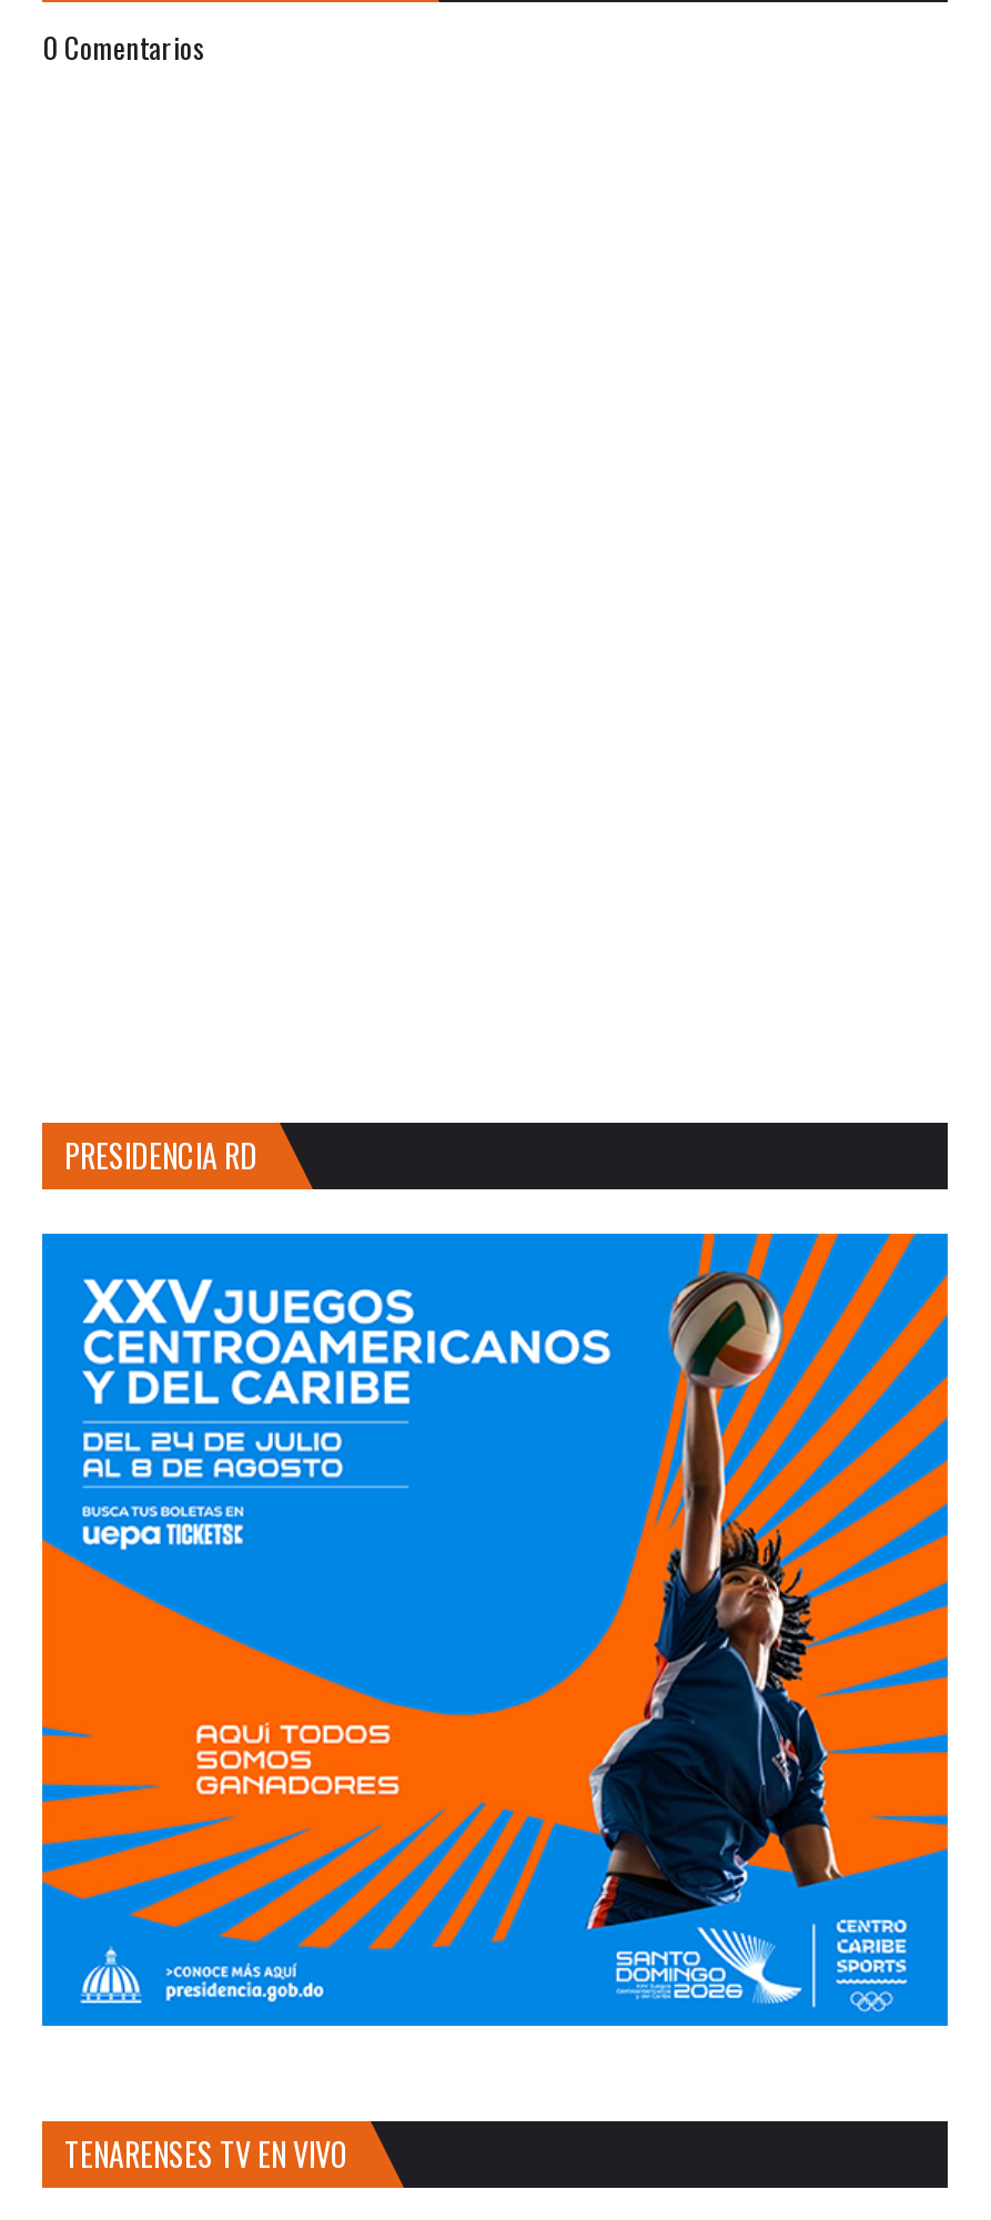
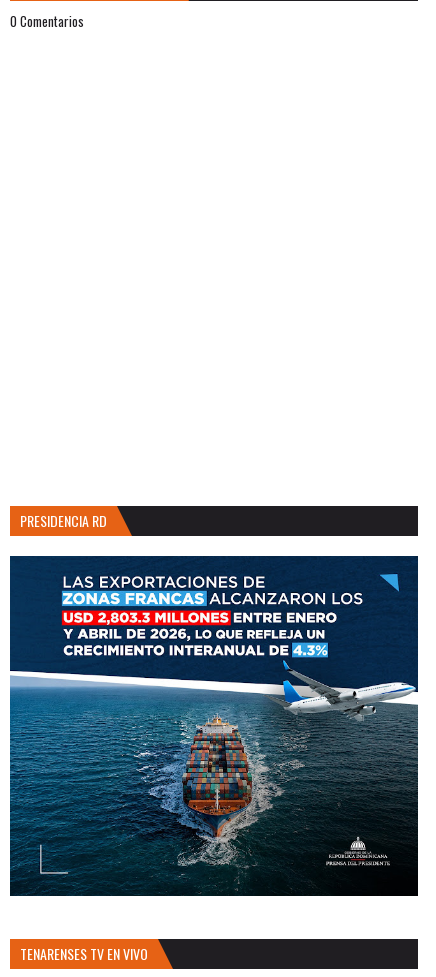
- [image]
+ [image]
